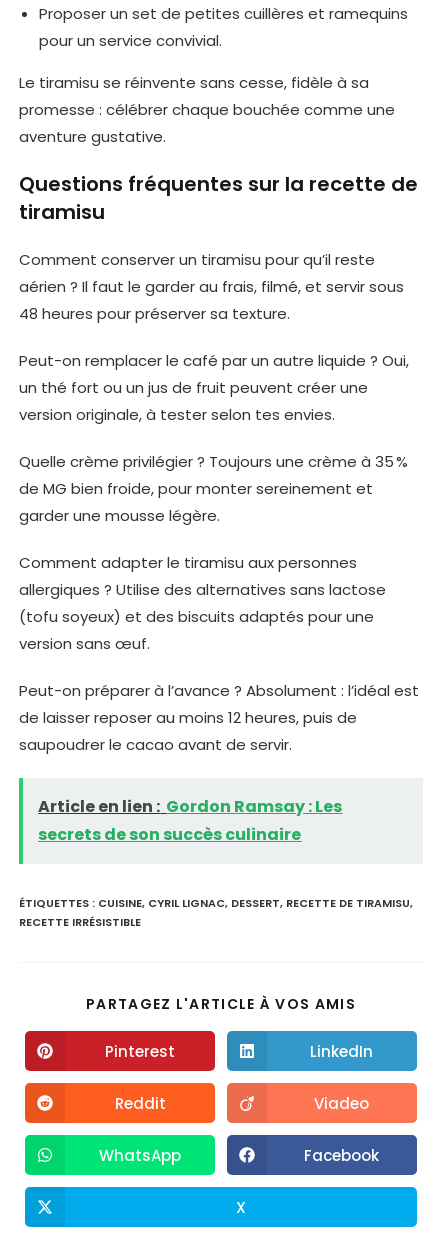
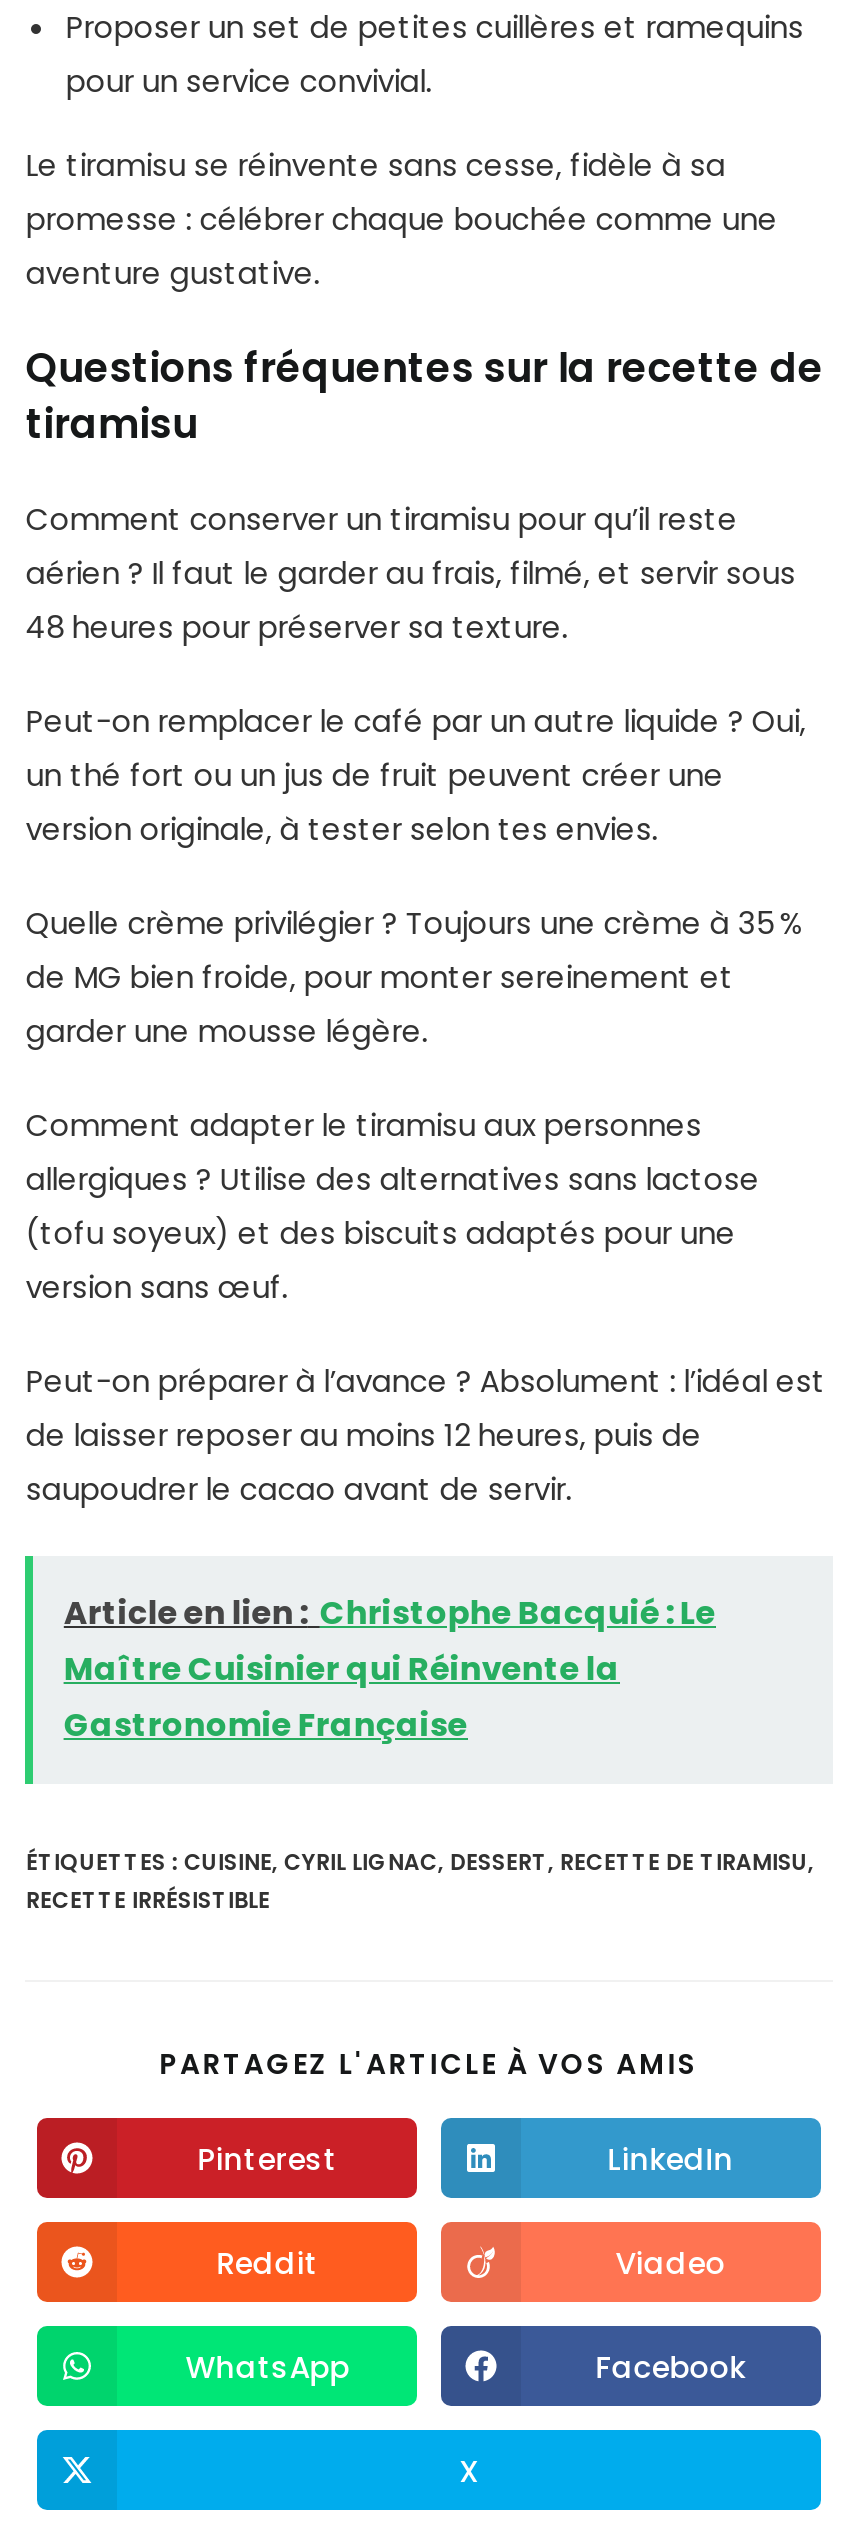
- Article en lien : Gordon Ramsay : Les
- secrets de son succès culinaire
+ Article en lien : Christophe Bacquié : Le
+ Maître Cuisinier qui Réinvente la
+ Gastronomie Française
